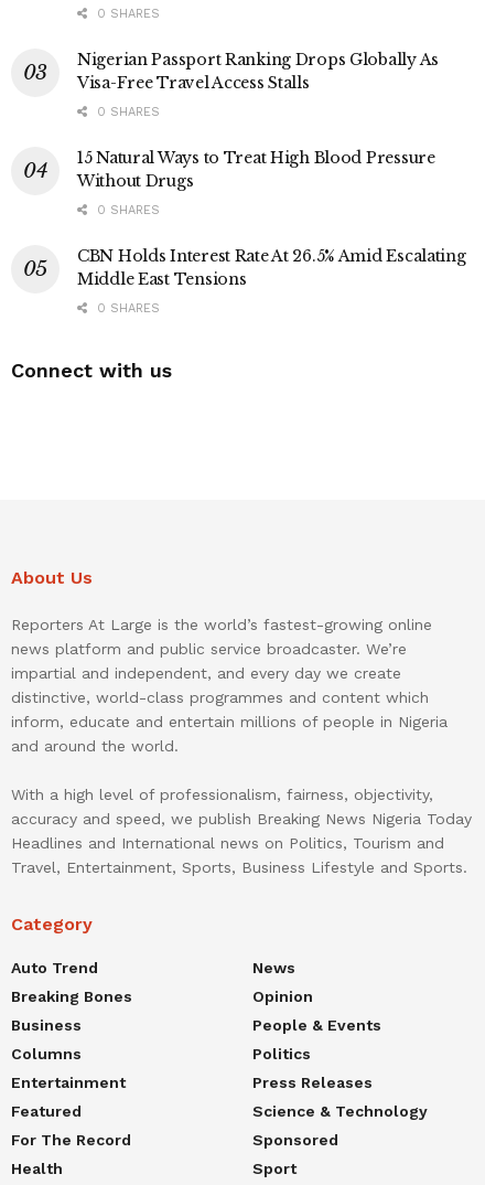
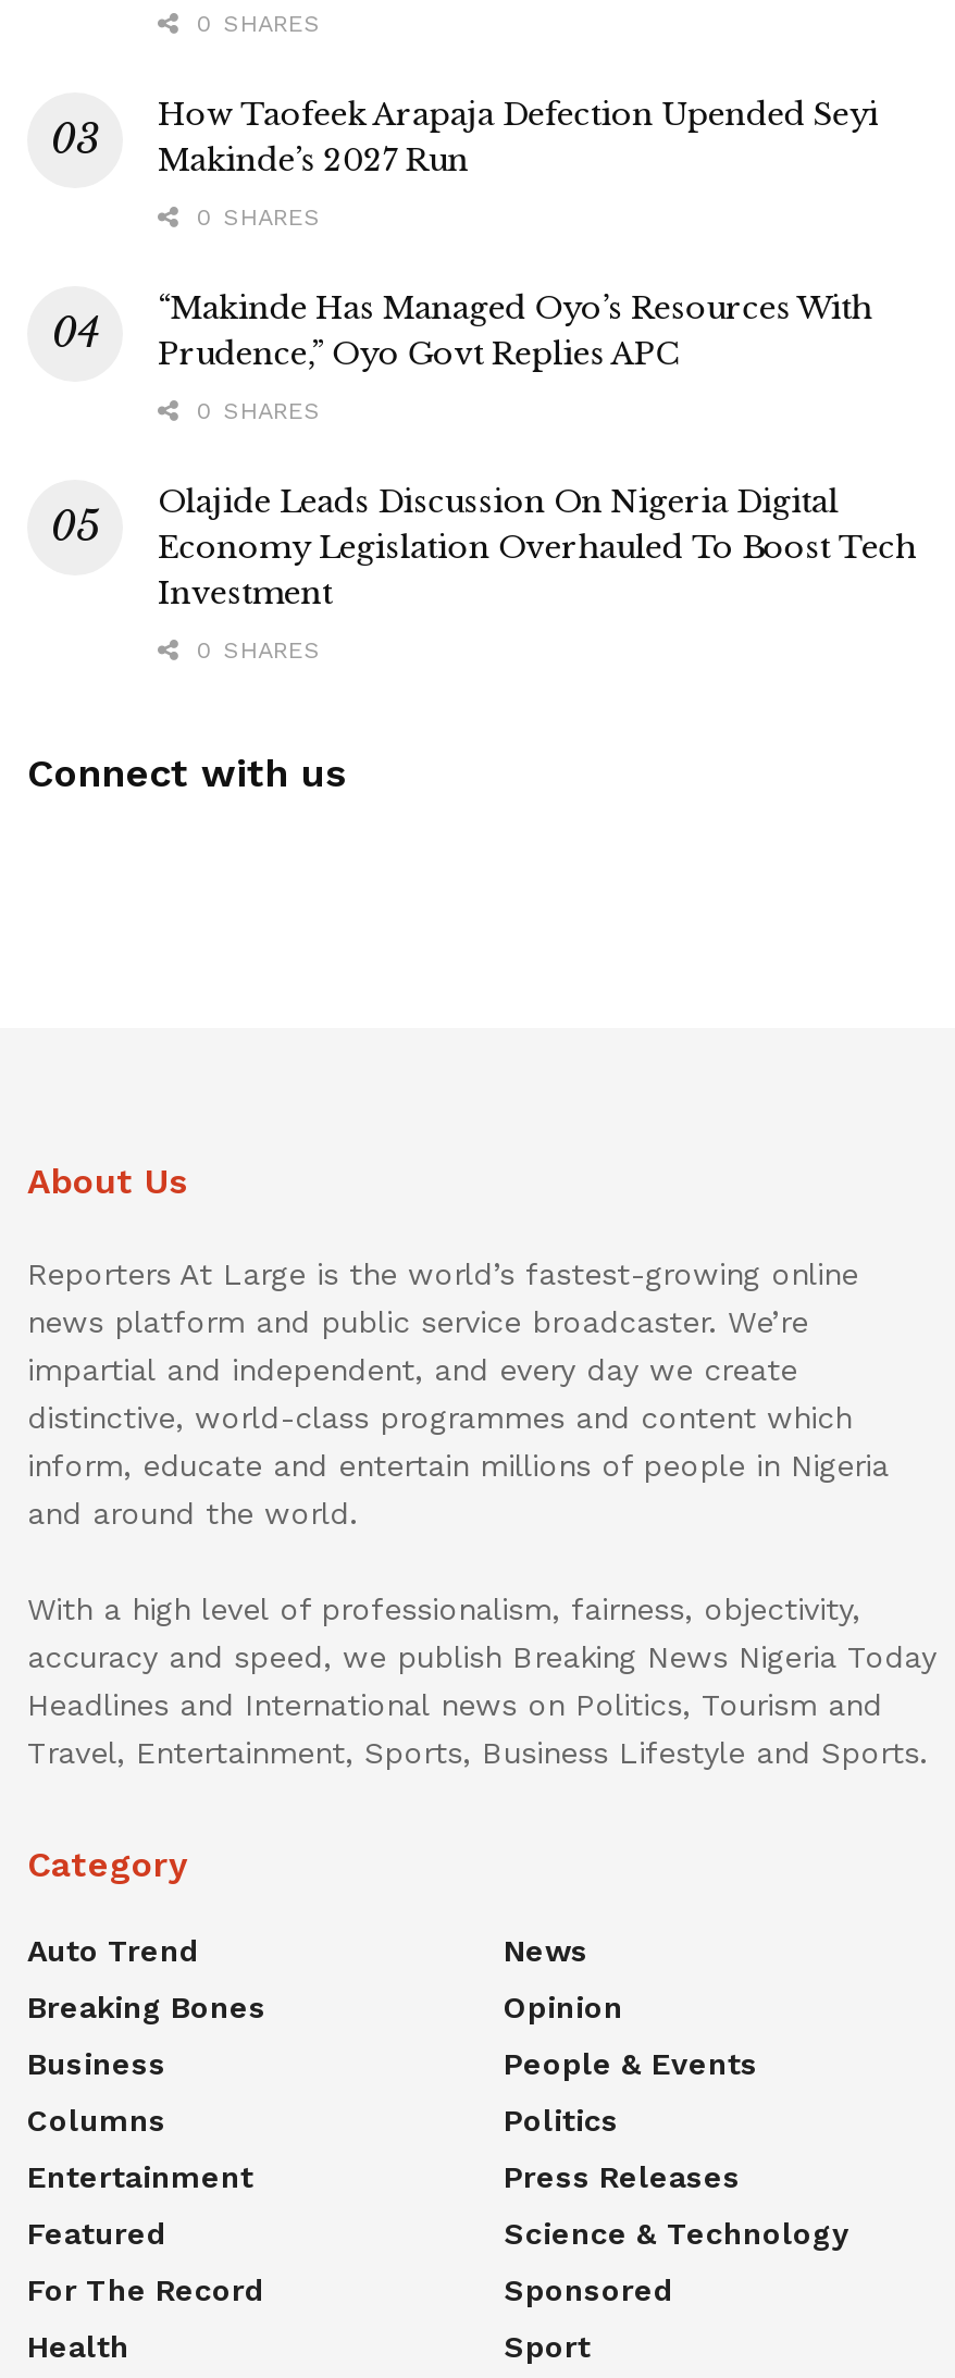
- Nigerian Passport Ranking Drops Globally As
- Visa-Free Travel Access Stalls
+ How Taofeek Arapaja Defection Upended Seyi
+ Makinde’s 2027 Run

- 15 Natural Ways to Treat High Blood Pressure
- Without Drugs
+ “Makinde Has Managed Oyo’s Resources With
+ Prudence,” Oyo Govt Replies APC

- CBN Holds Interest Rate At 26.5% Amid Escalating
- Middle East Tensions
+ Olajide Leads Discussion On Nigeria Digital
+ Economy Legislation Overhauled To Boost Tech
+ Investment
